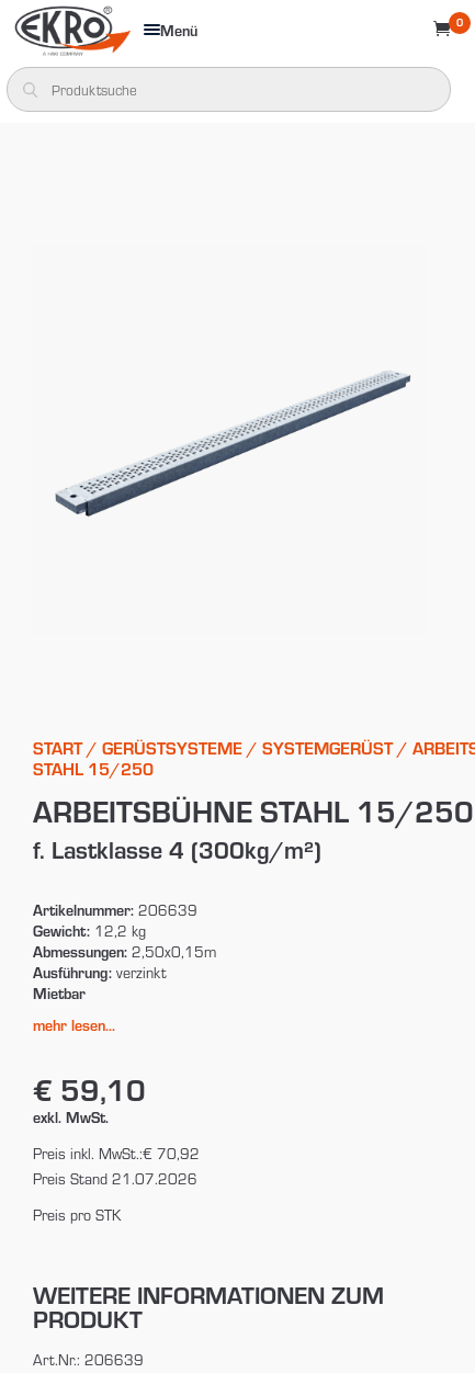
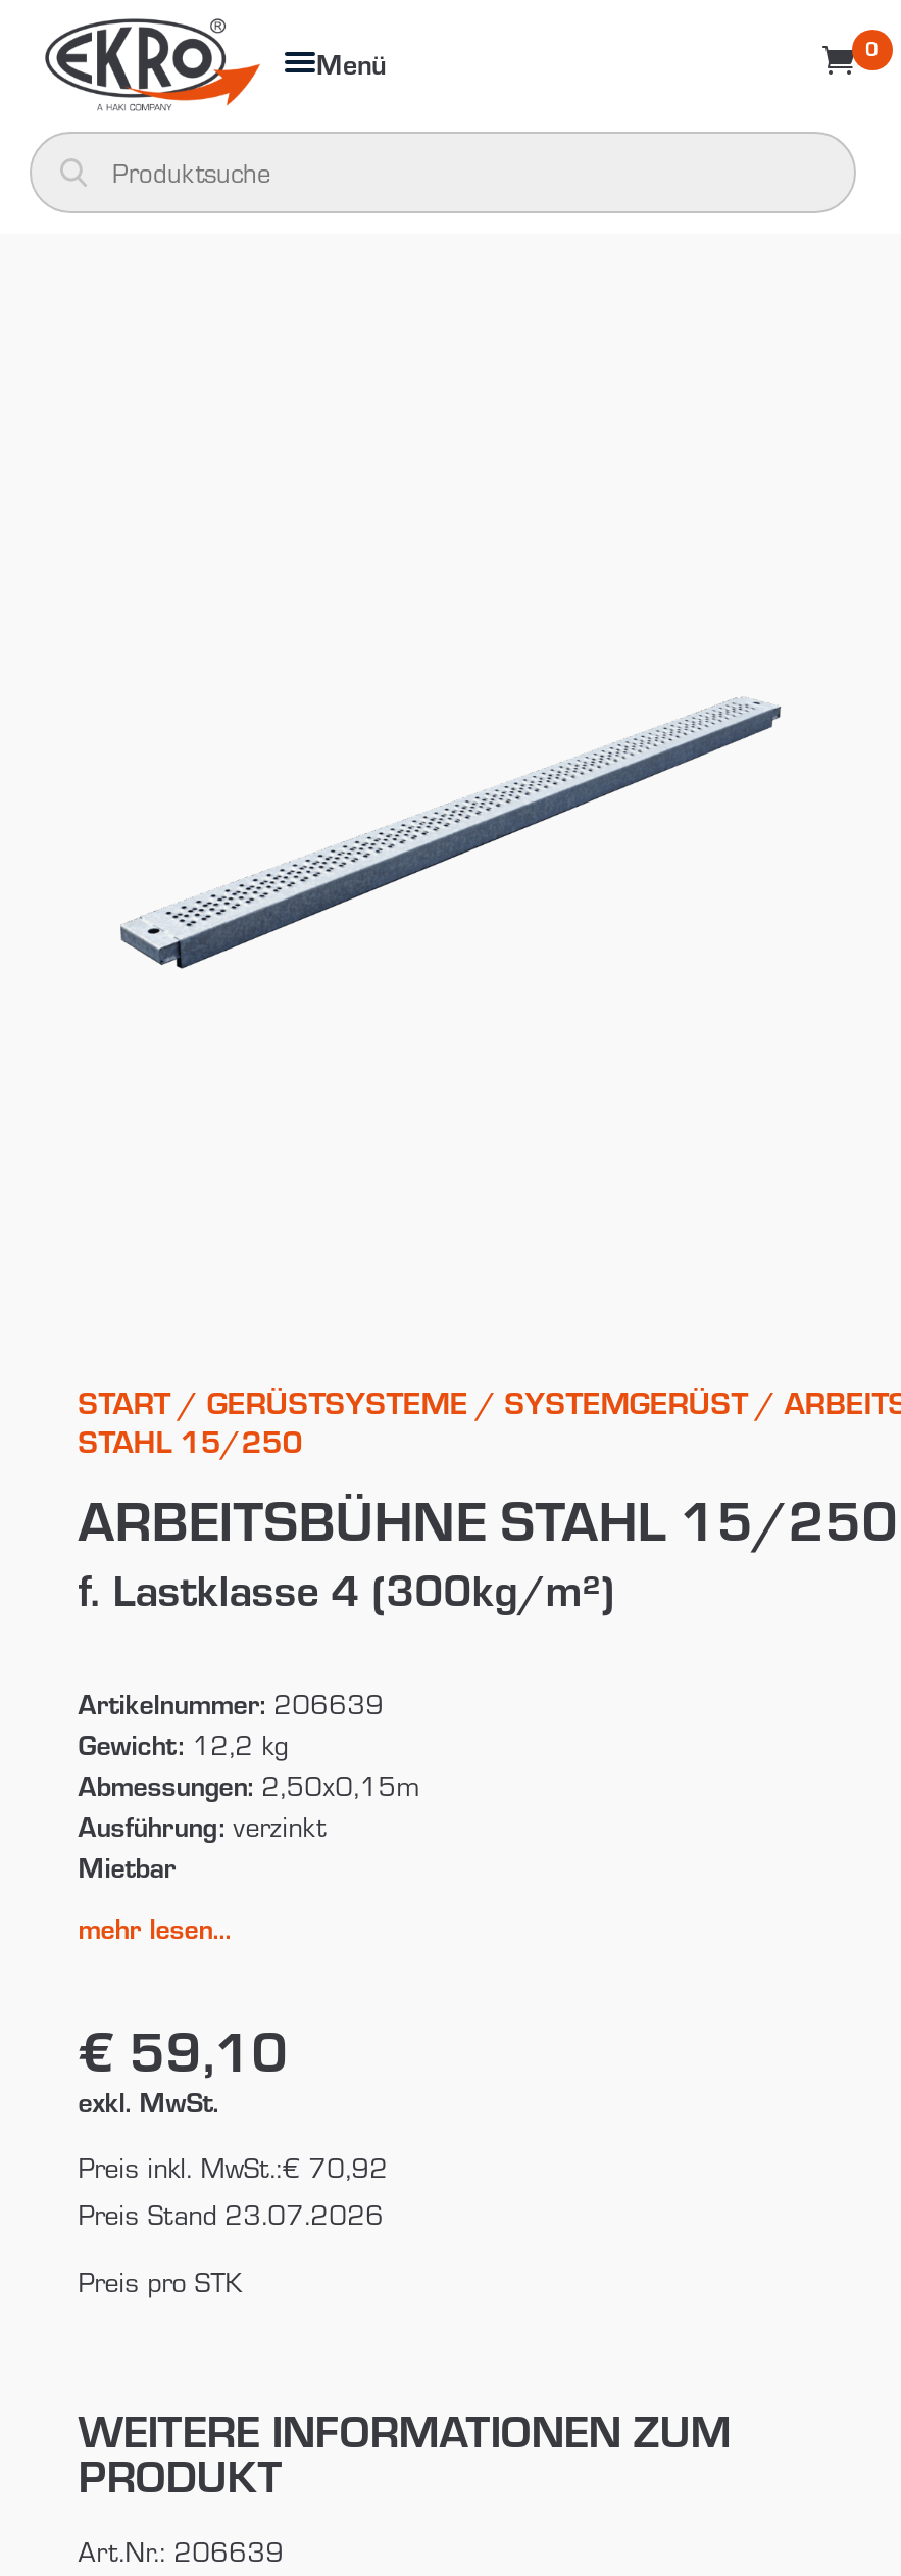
- Preis Stand 21.07.2026
+ Preis Stand 23.07.2026
